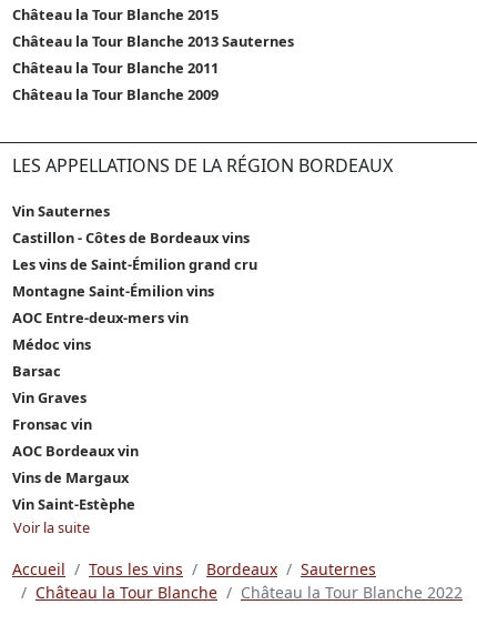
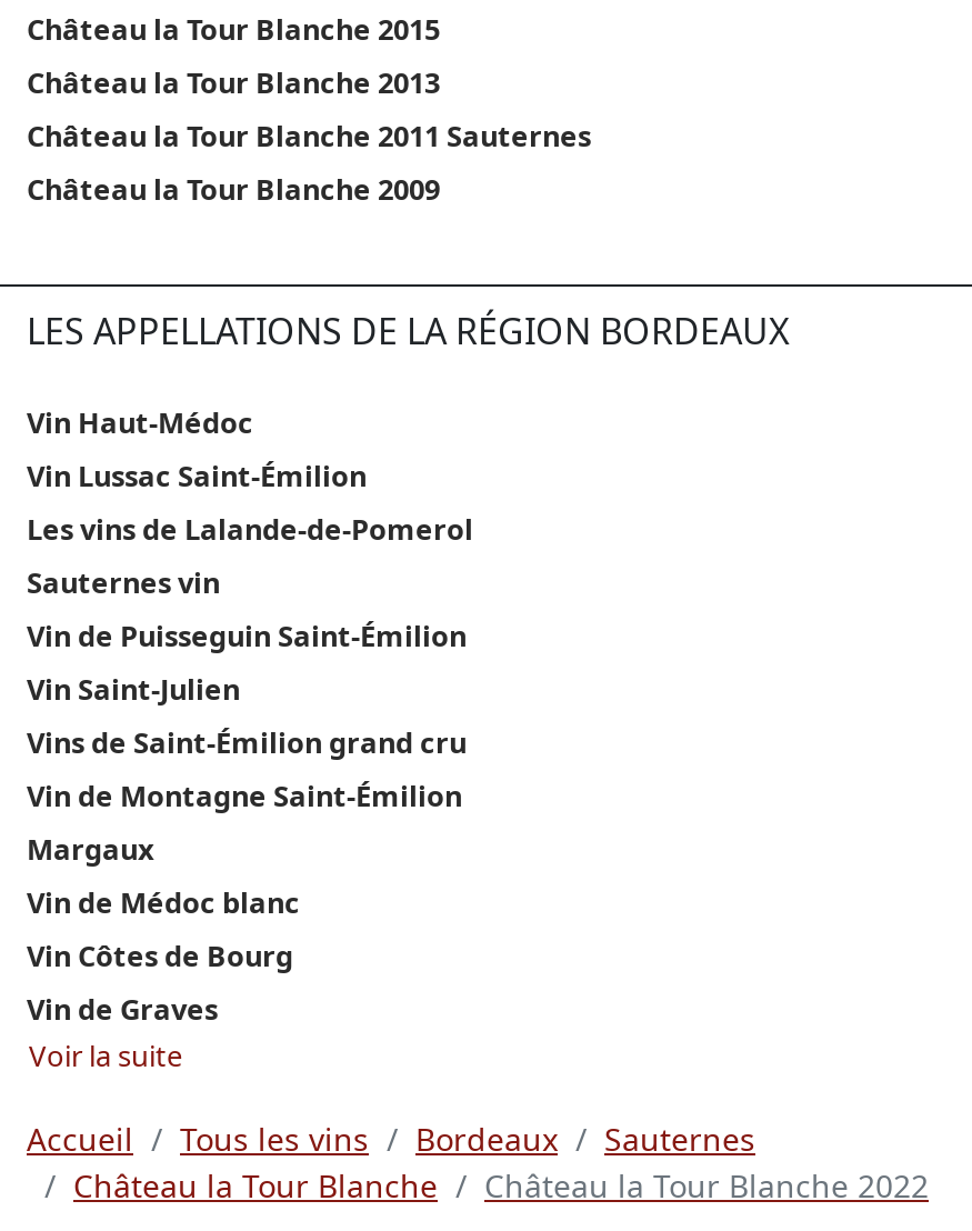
- Château la Tour Blanche 2013 Sauternes
- Château la Tour Blanche 2011
+ Château la Tour Blanche 2013
+ Château la Tour Blanche 2011 Sauternes

- Vin Sauternes
- Castillon - Côtes de Bordeaux vins
- Les vins de Saint-Émilion grand cru
- Montagne Saint-Émilion vins
- AOC Entre-deux-mers vin
- Médoc vins
- Barsac
- Vin Graves
- Fronsac vin
- AOC Bordeaux vin
- Vins de Margaux
- Vin Saint-Estèphe
+ Vin Haut-Médoc
+ Vin Lussac Saint-Émilion
+ Les vins de Lalande-de-Pomerol
+ Sauternes vin
+ Vin de Puisseguin Saint-Émilion
+ Vin Saint-Julien
+ Vins de Saint-Émilion grand cru
+ Vin de Montagne Saint-Émilion
+ Margaux
+ Vin de Médoc blanc
+ Vin Côtes de Bourg
+ Vin de Graves
